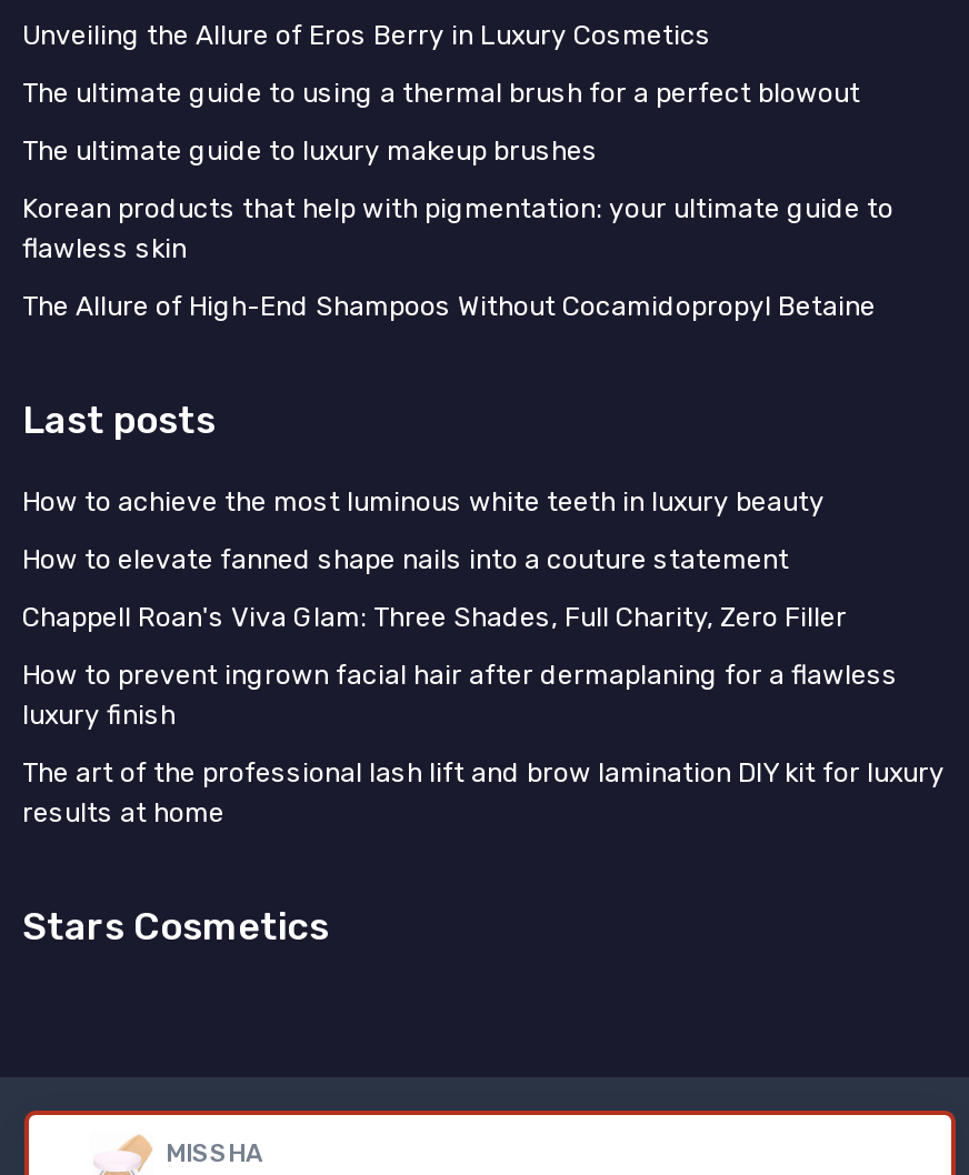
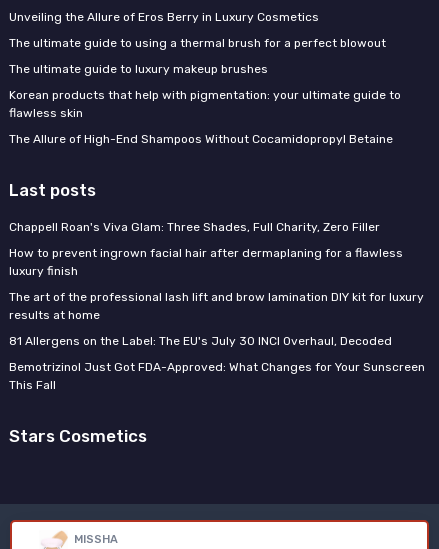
- How to achieve the most luminous white teeth in luxury beauty
- How to elevate fanned shape nails into a couture statement

moved up: Chappell Roan's Viva Glam: Three Shades, Full Charity, Zero Filler | How to prevent ingrown facial hair after dermaplaning for a flawless | luxury finish | The art of the professional lash lift and brow lamination DIY kit for luxury | results at home

+ 81 Allergens on the Label: The EU's July 30 INCI Overhaul, Decoded
+ Bemotrizinol Just Got FDA-Approved: What Changes for Your Sunscreen
+ This Fall
